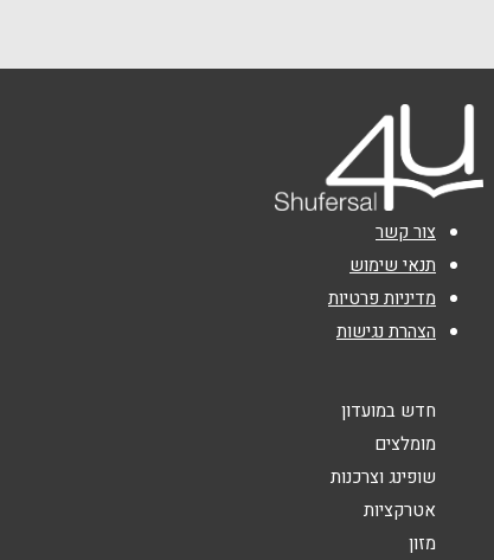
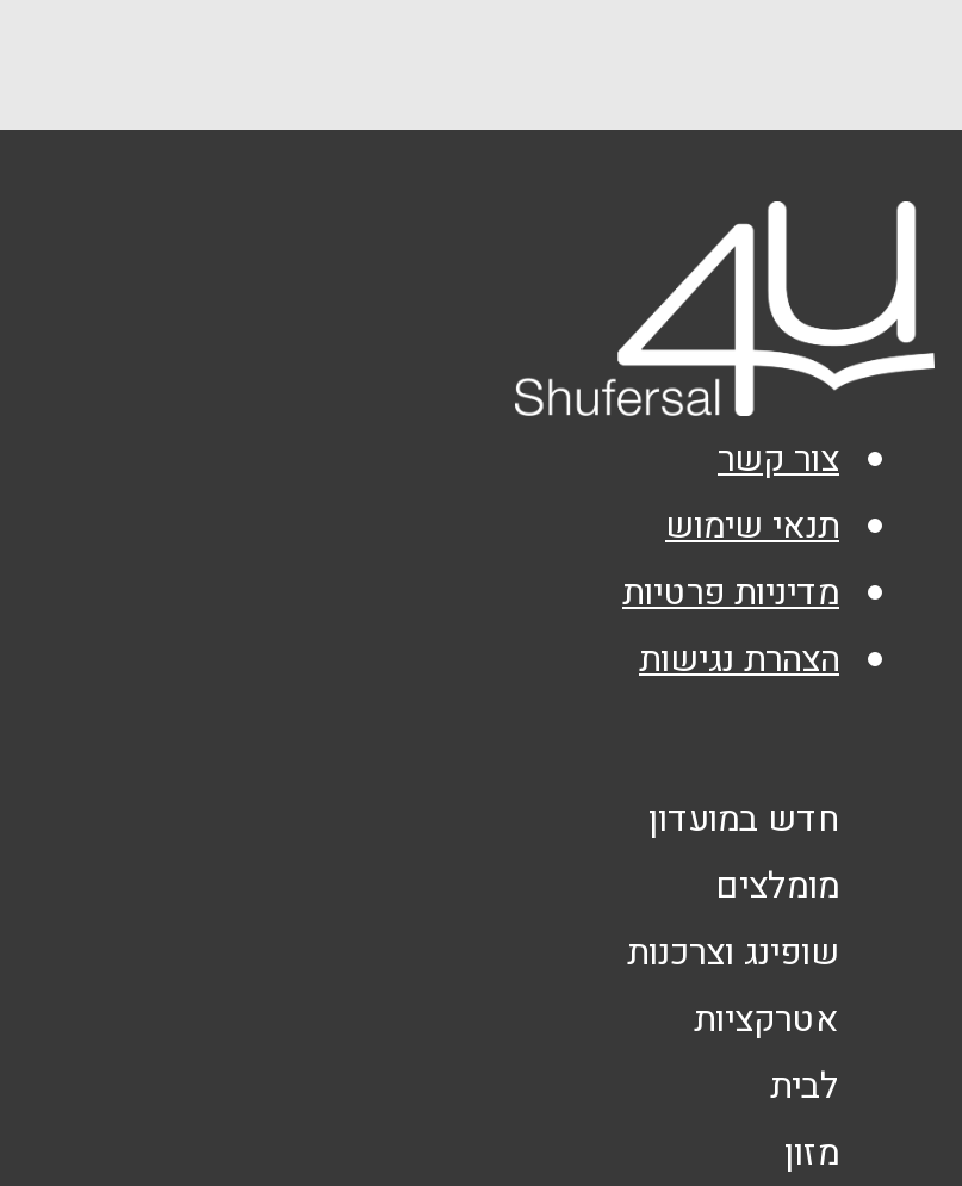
+ לבית
